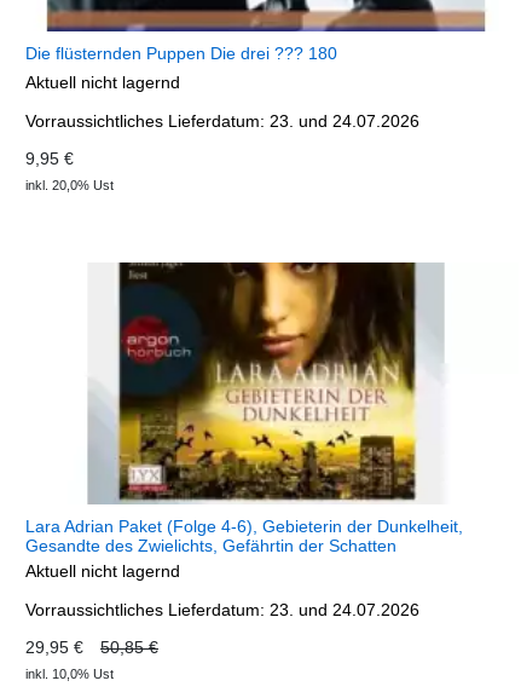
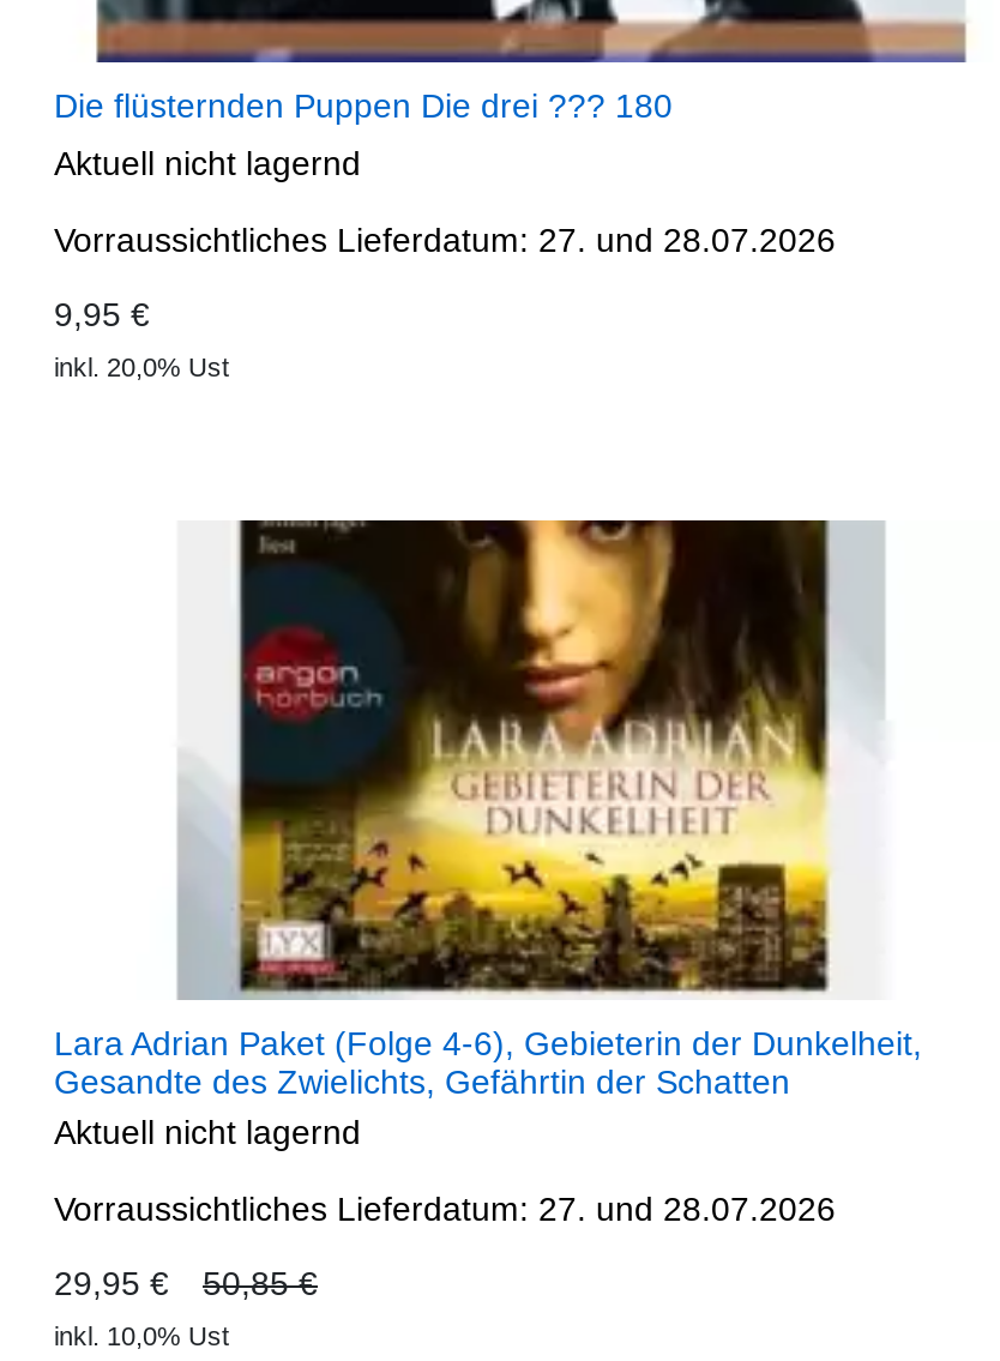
- Vorraussichtliches Lieferdatum: 23. und 24.07.2026
+ Vorraussichtliches Lieferdatum: 27. und 28.07.2026

- Vorraussichtliches Lieferdatum: 23. und 24.07.2026
+ Vorraussichtliches Lieferdatum: 27. und 28.07.2026
